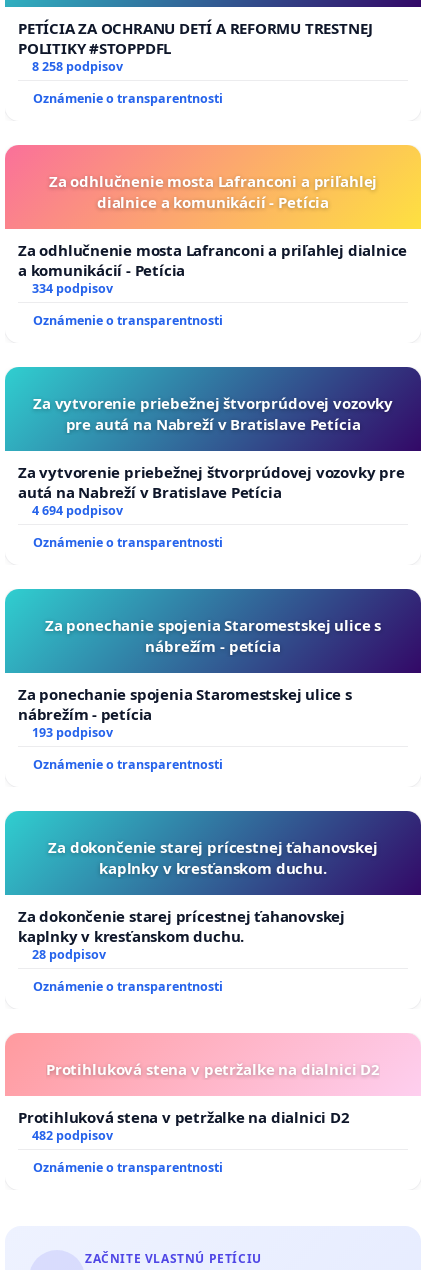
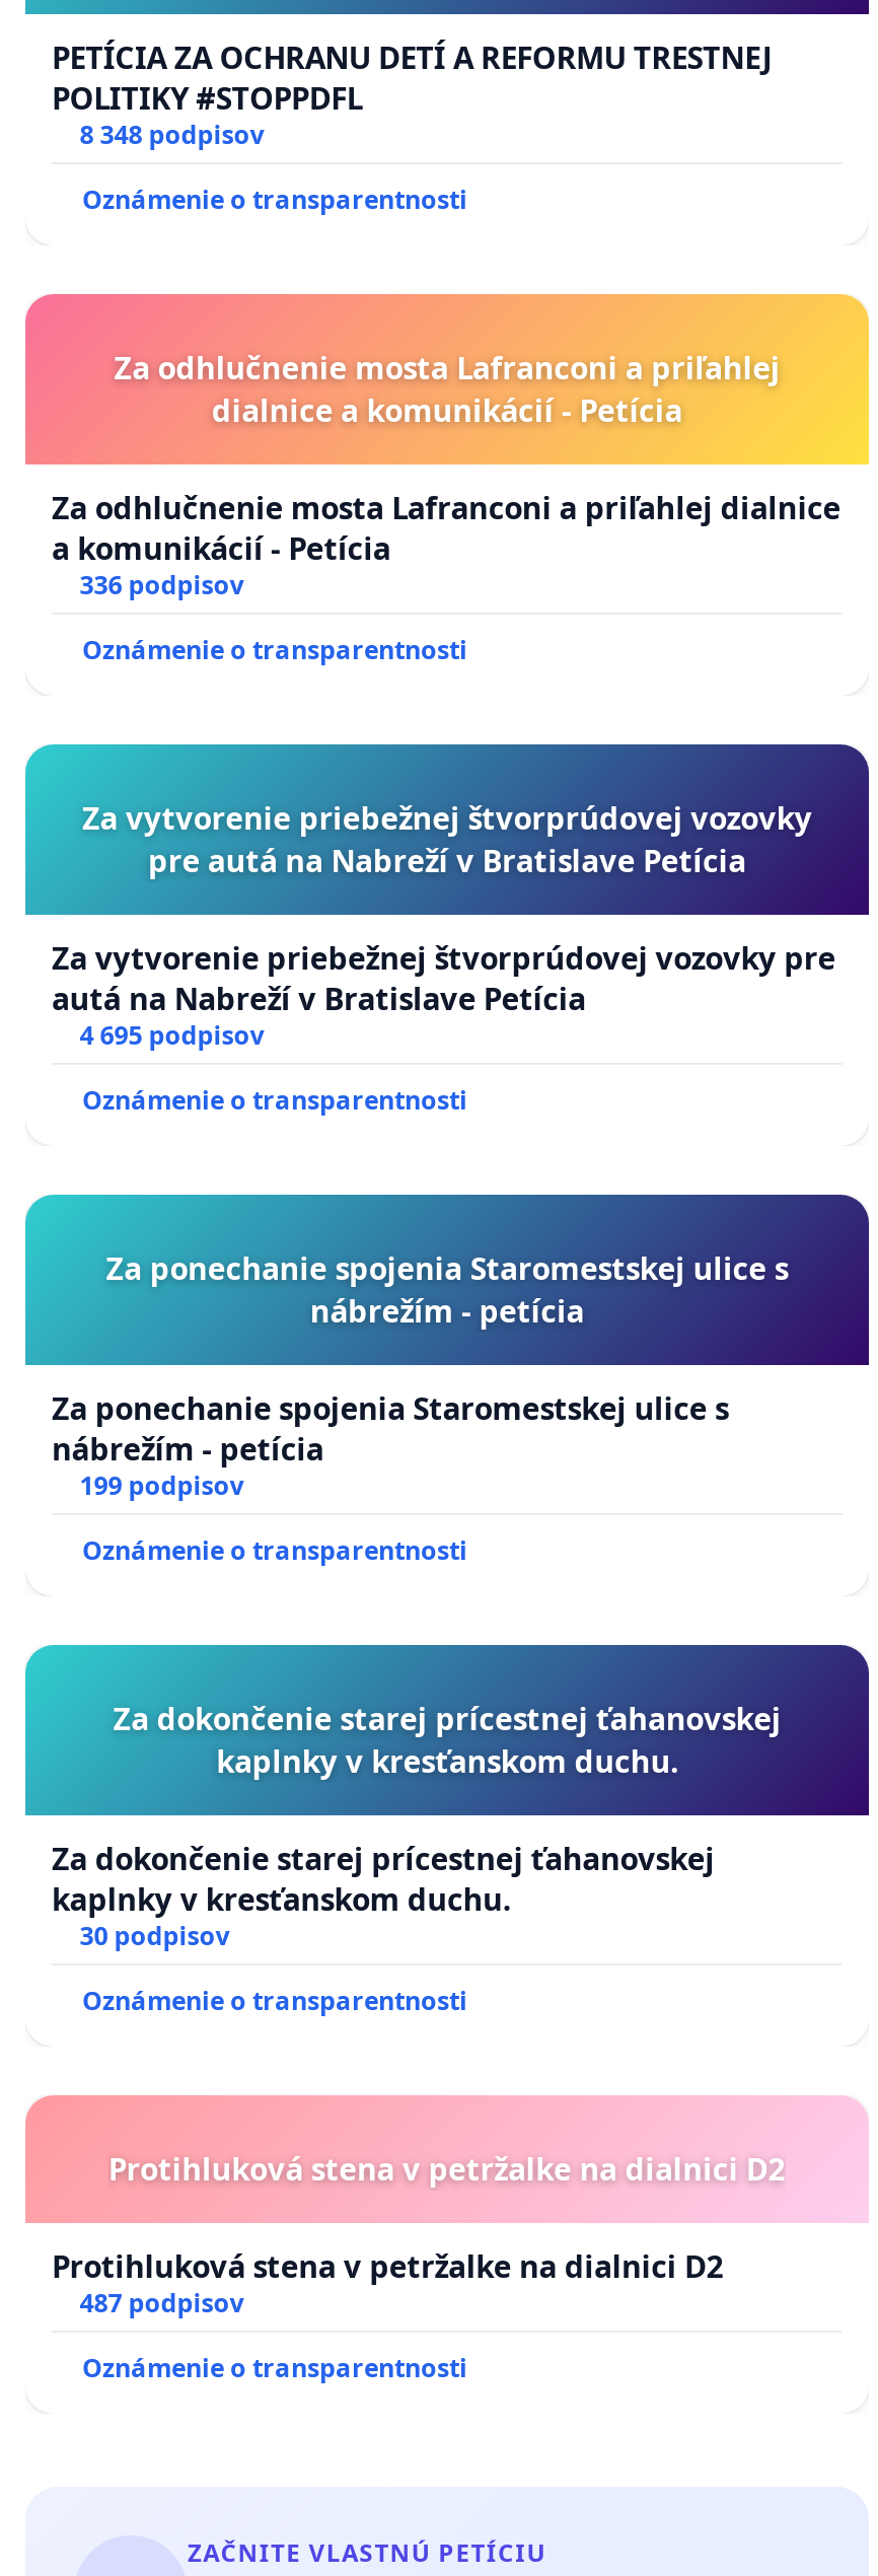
- 8 258 podpisov
+ 8 348 podpisov

- 334 podpisov
+ 336 podpisov

- 4 694 podpisov
+ 4 695 podpisov

- 193 podpisov
+ 199 podpisov

- 28 podpisov
+ 30 podpisov

- 482 podpisov
+ 487 podpisov
